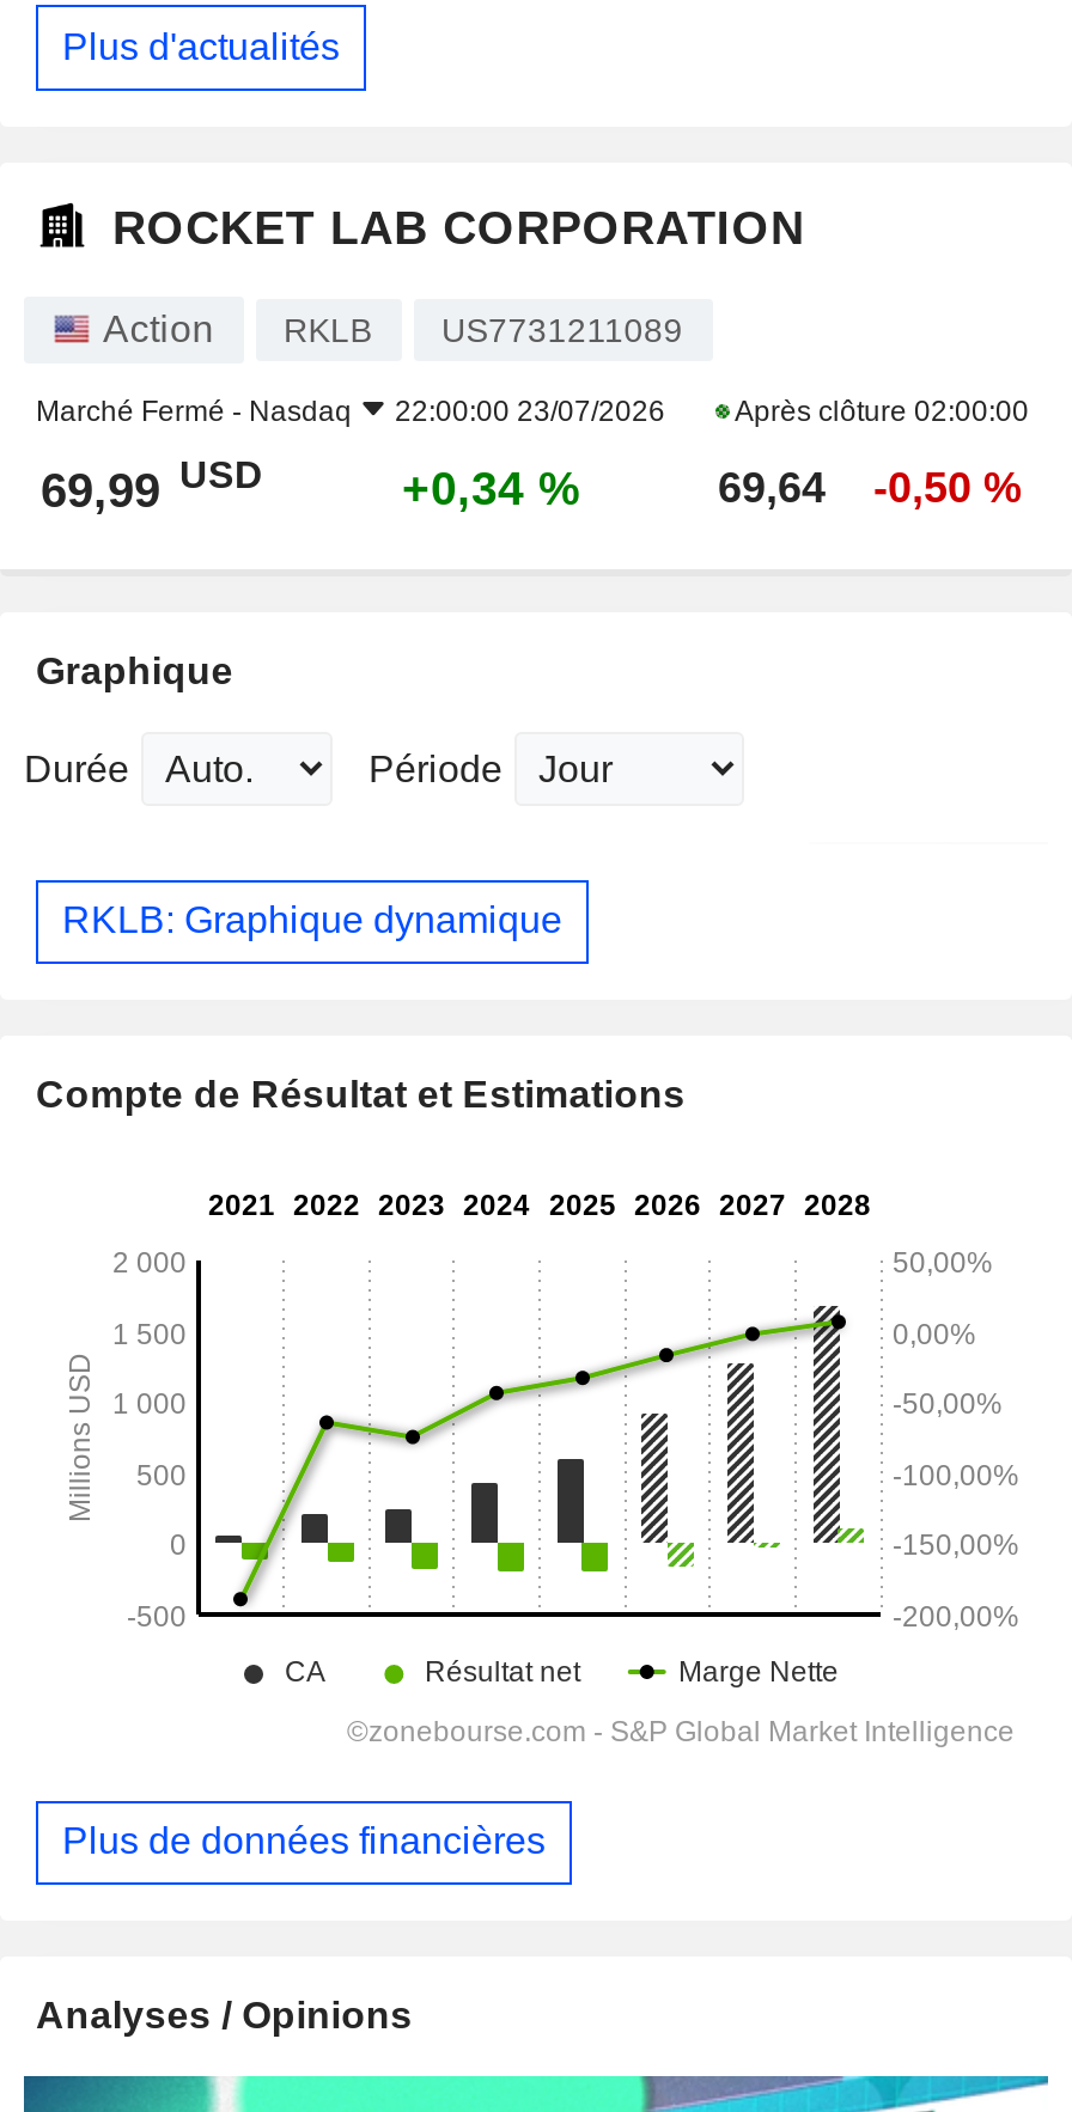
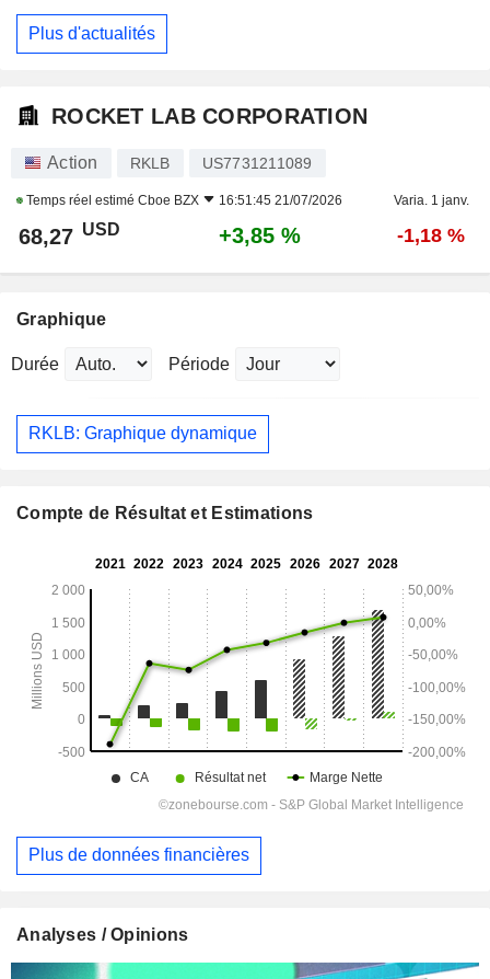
- Marché Fermé - Nasdaq
- 22:00:00 23/07/2026
- Après clôture 02:00:00
+ Temps réel estimé Cboe BZX
+ 16:51:45 21/07/2026
+ Varia. 1 janv.

- 69,99 USD
- +0,34 %
- 69,64
- -0,50 %
+ 68,27 USD
+ +3,85 %
+ -1,18 %
